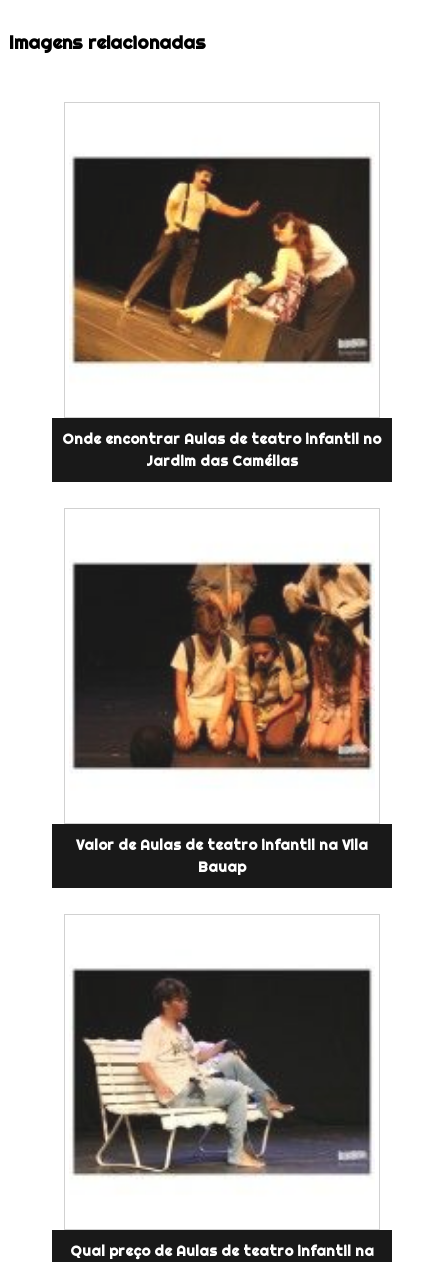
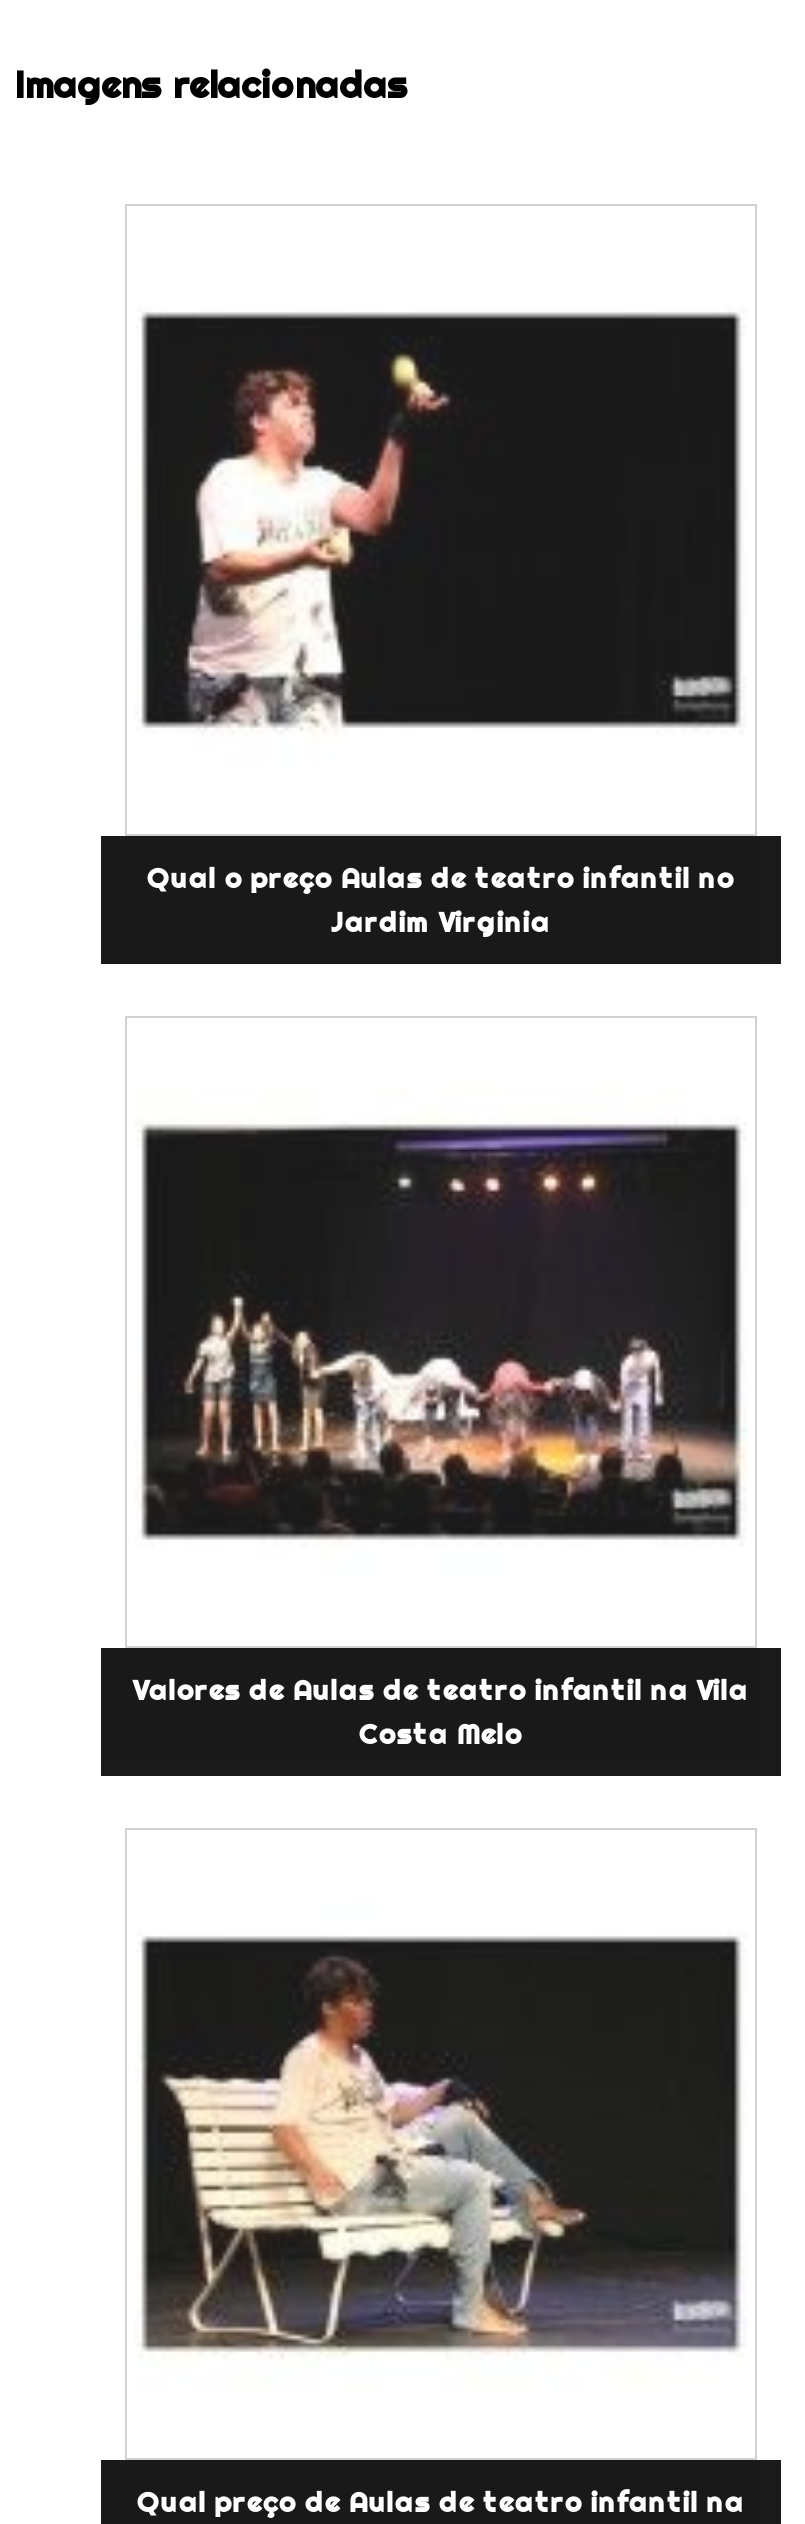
- [image]
+ [image]

- Onde encontrar Aulas de teatro infantil no
- Jardim das Camélias
+ Qual o preço Aulas de teatro infantil no
+ Jardim Virginia

- [image]
+ [image]

- Valor de Aulas de teatro infantil na Vila
- Bauap
+ Valores de Aulas de teatro infantil na Vila
+ Costa Melo
